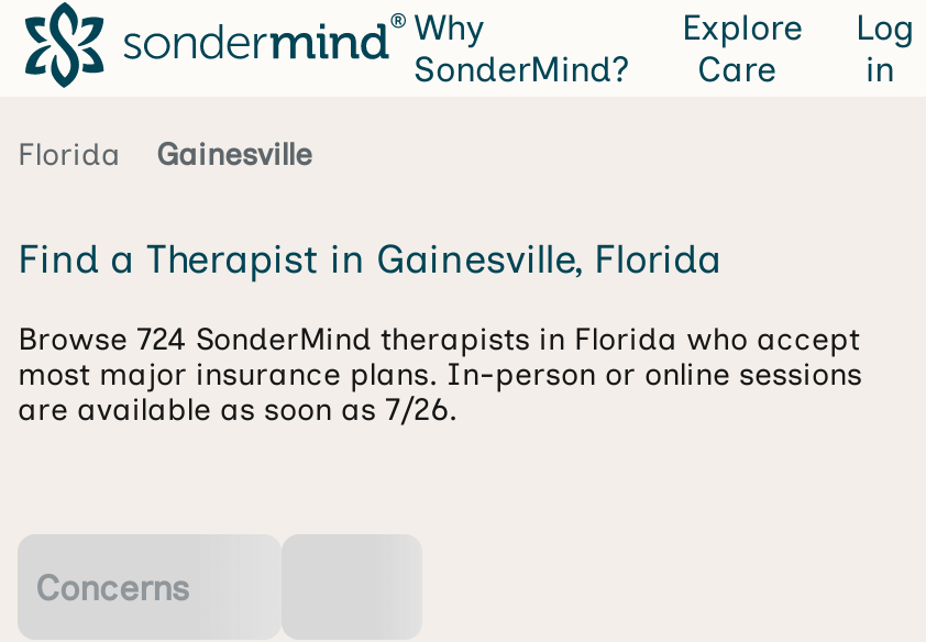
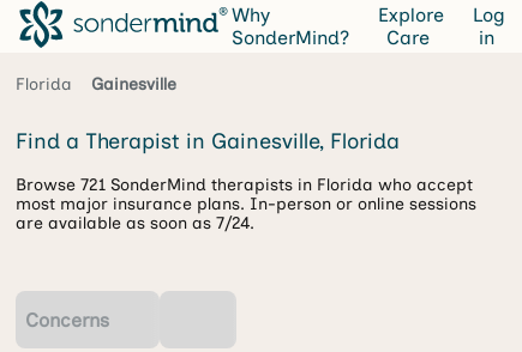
- Browse 724 SonderMind therapists in Florida who accept
+ Browse 721 SonderMind therapists in Florida who accept

- are available as soon as 7/26.
+ are available as soon as 7/24.
